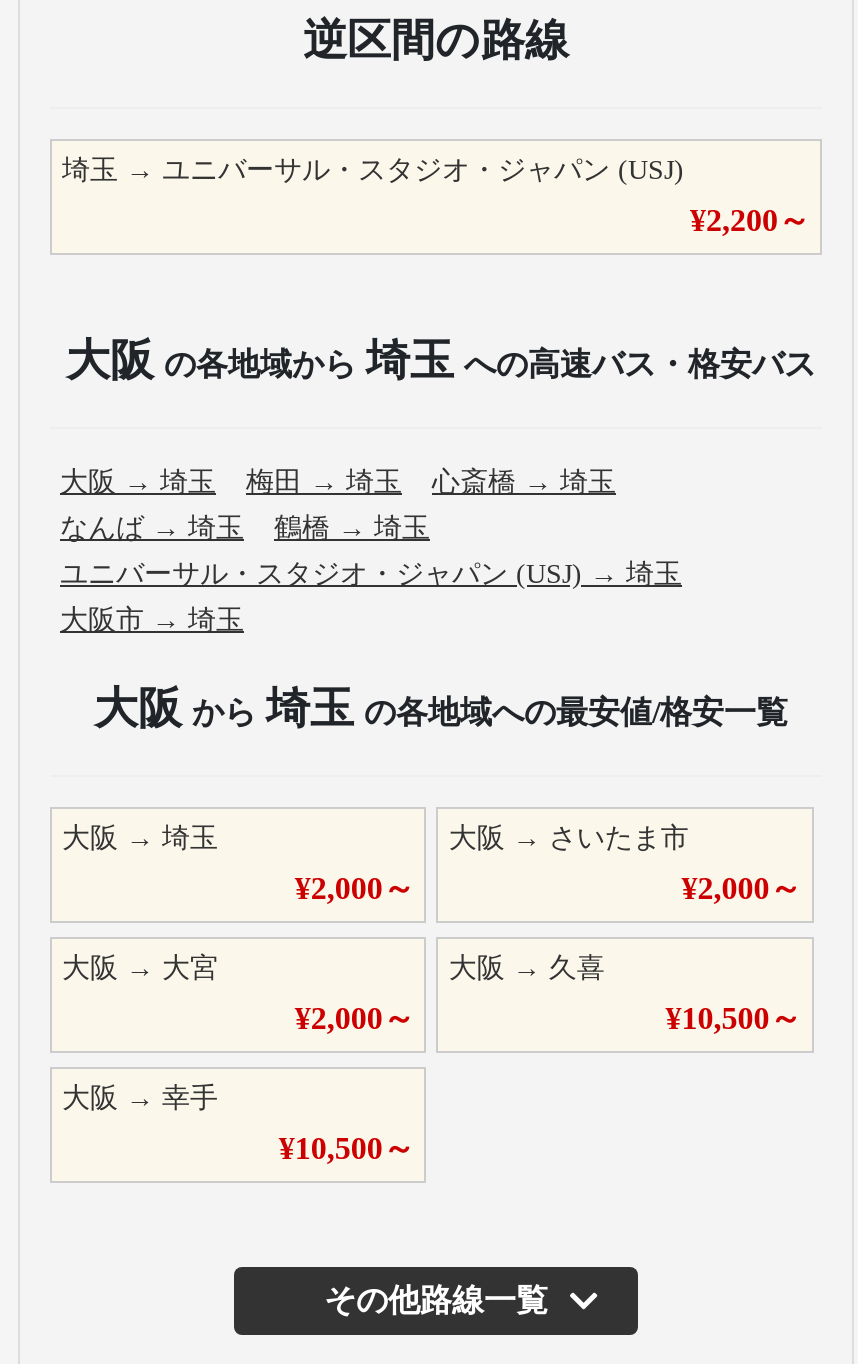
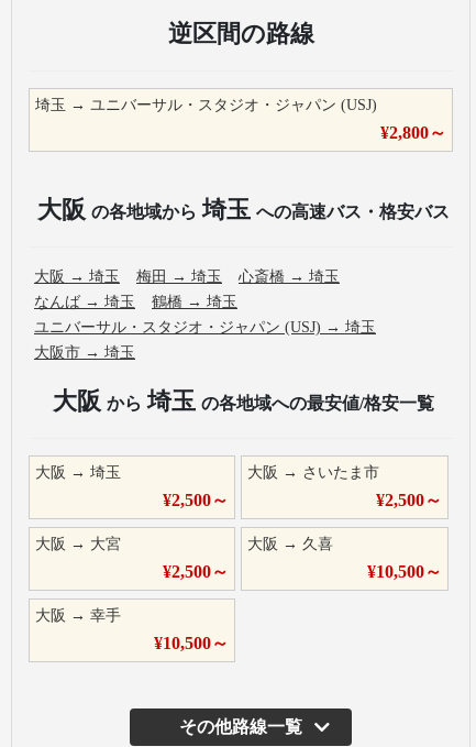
- ¥2,200～
+ ¥2,800～

- ¥2,000～
+ ¥2,500～

- ¥2,000～
+ ¥2,500～

- ¥2,000～
+ ¥2,500～
